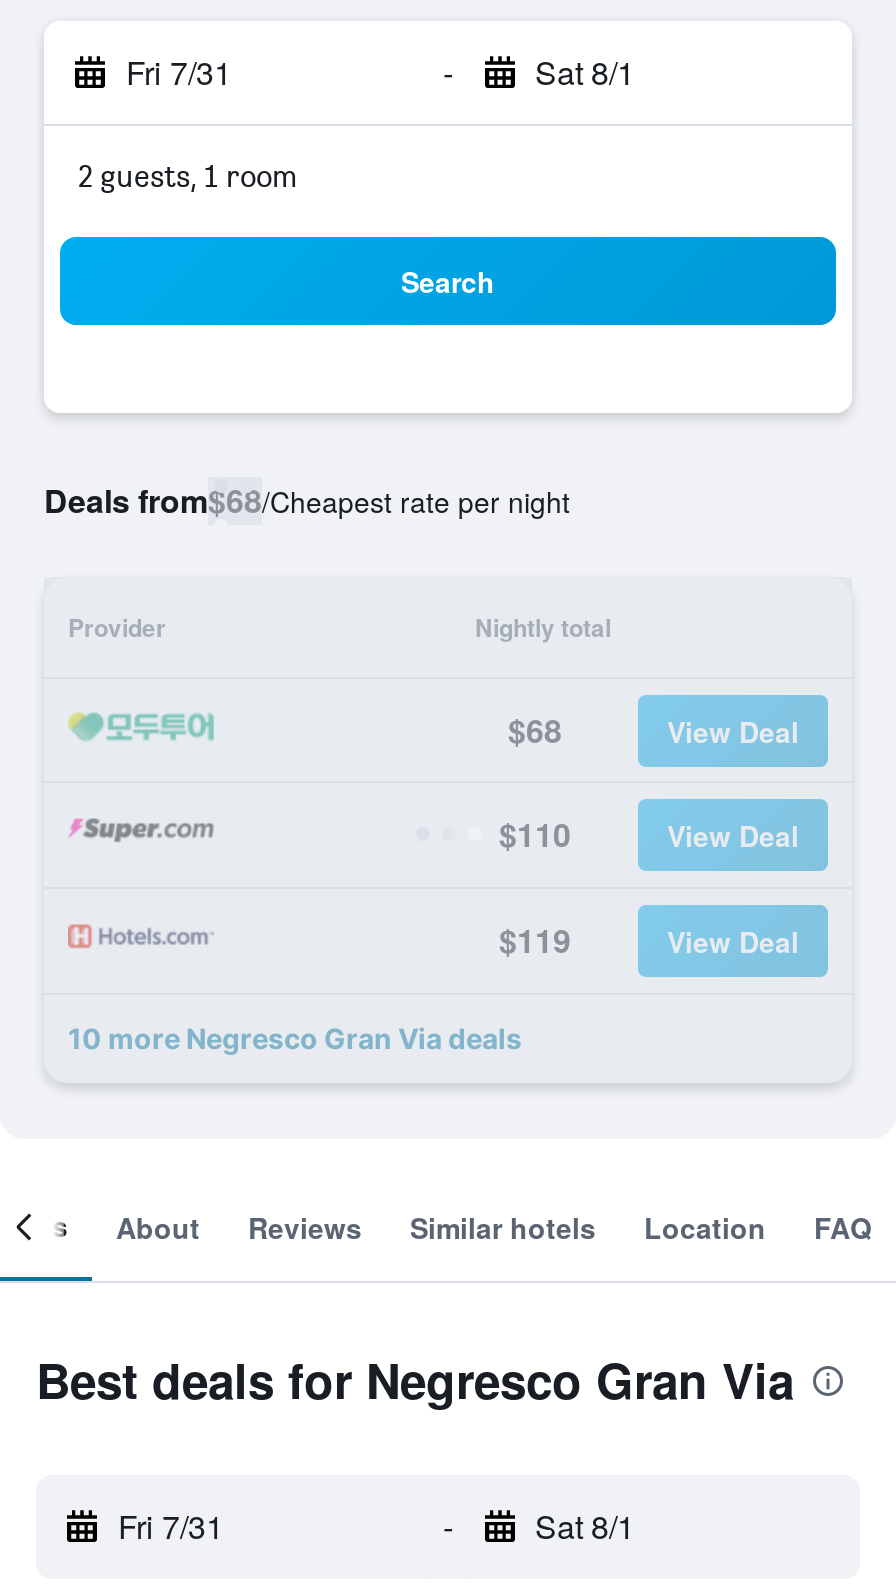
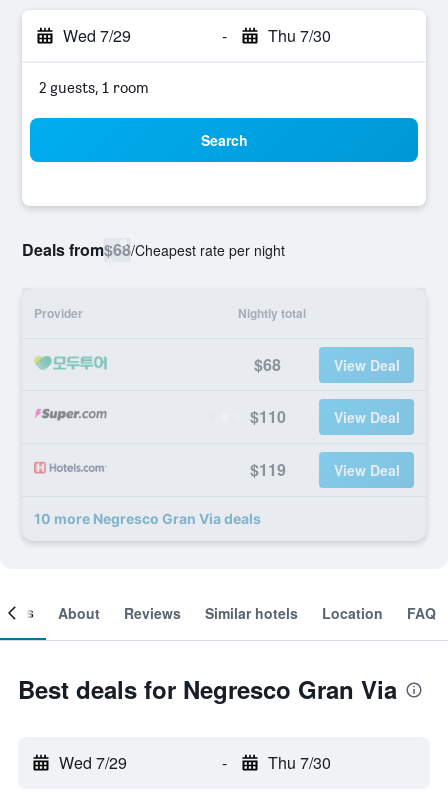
- Fri 7/31
+ Wed 7/29

- Sat 8/1
+ Thu 7/30

- Fri 7/31
+ Wed 7/29

- Sat 8/1
+ Thu 7/30
